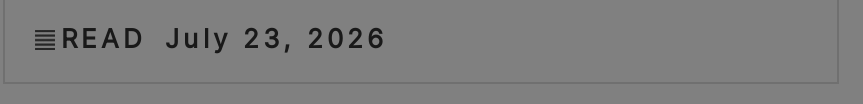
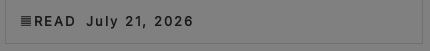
- READ July 23, 2026
+ READ July 21, 2026
